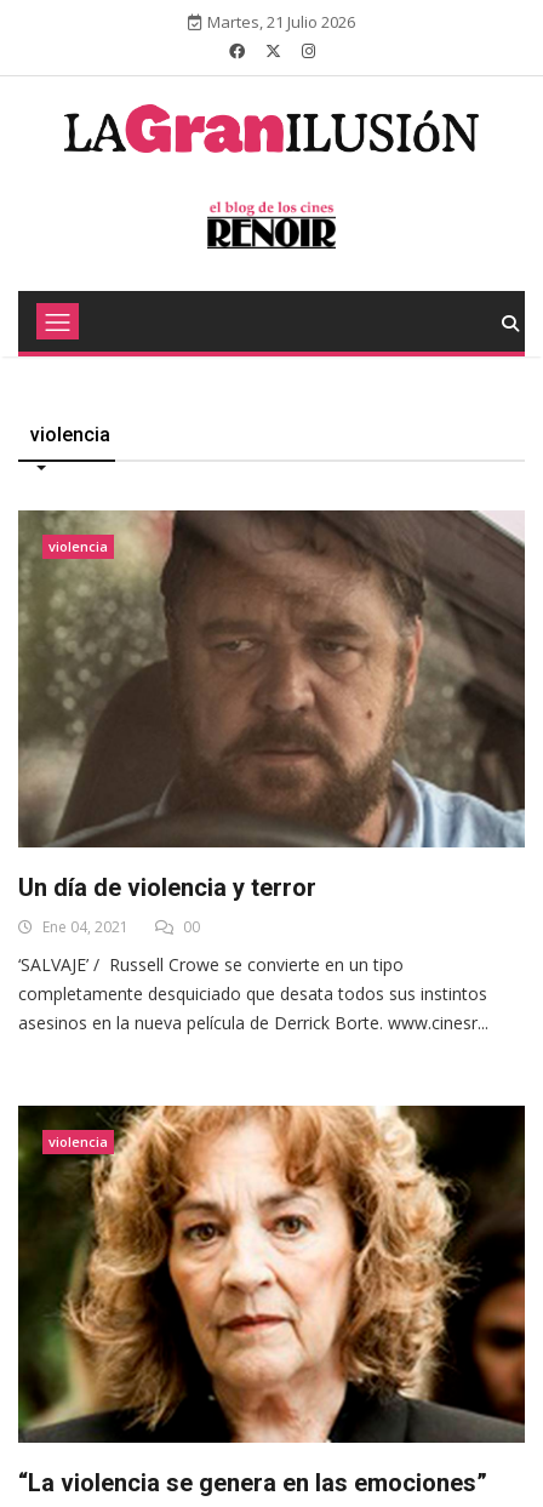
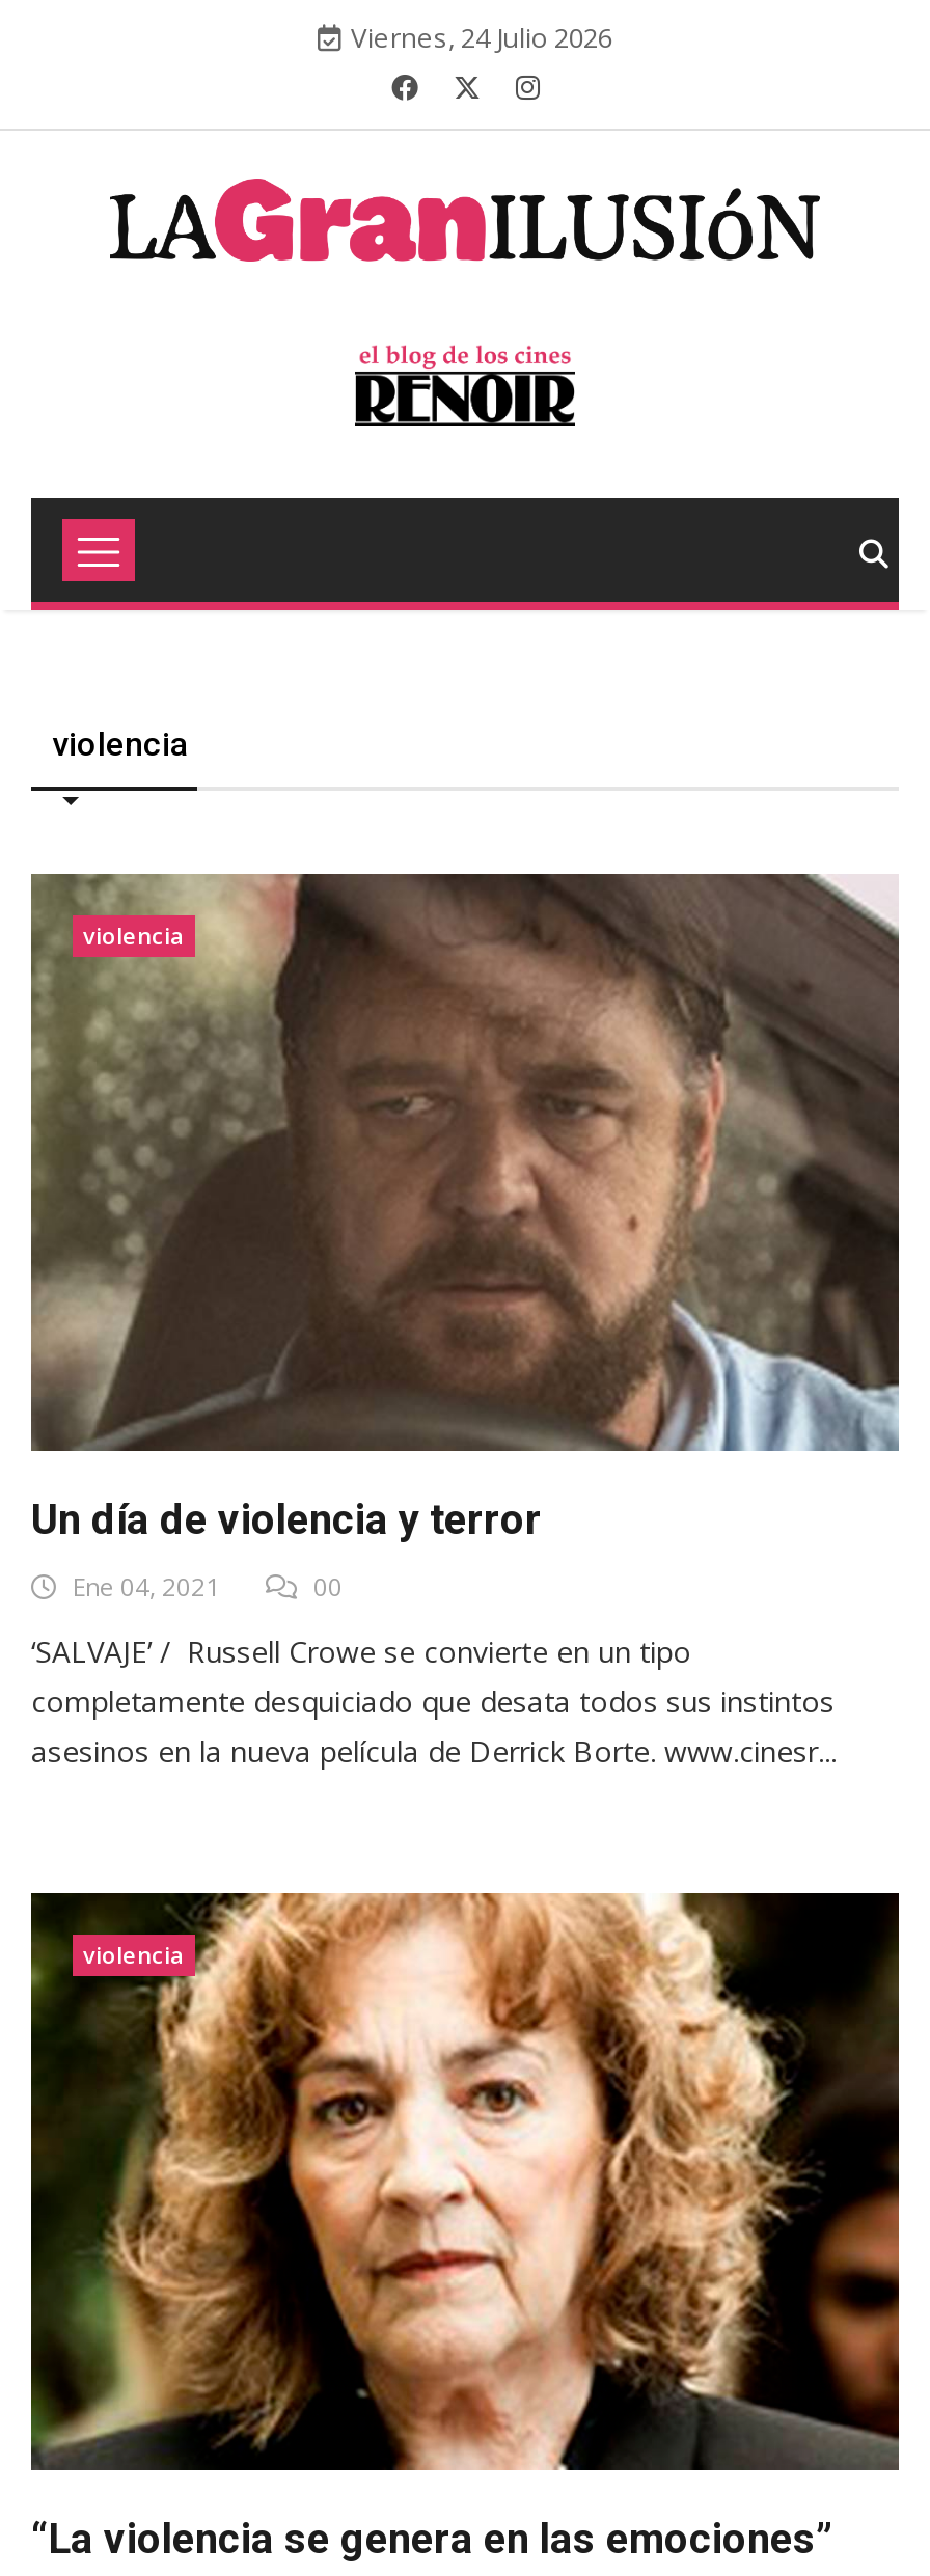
- Martes, 21 Julio 2026
+ Viernes, 24 Julio 2026
